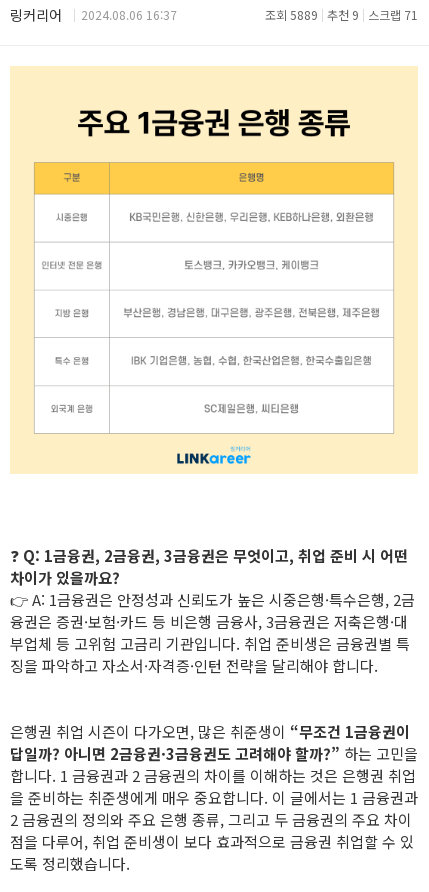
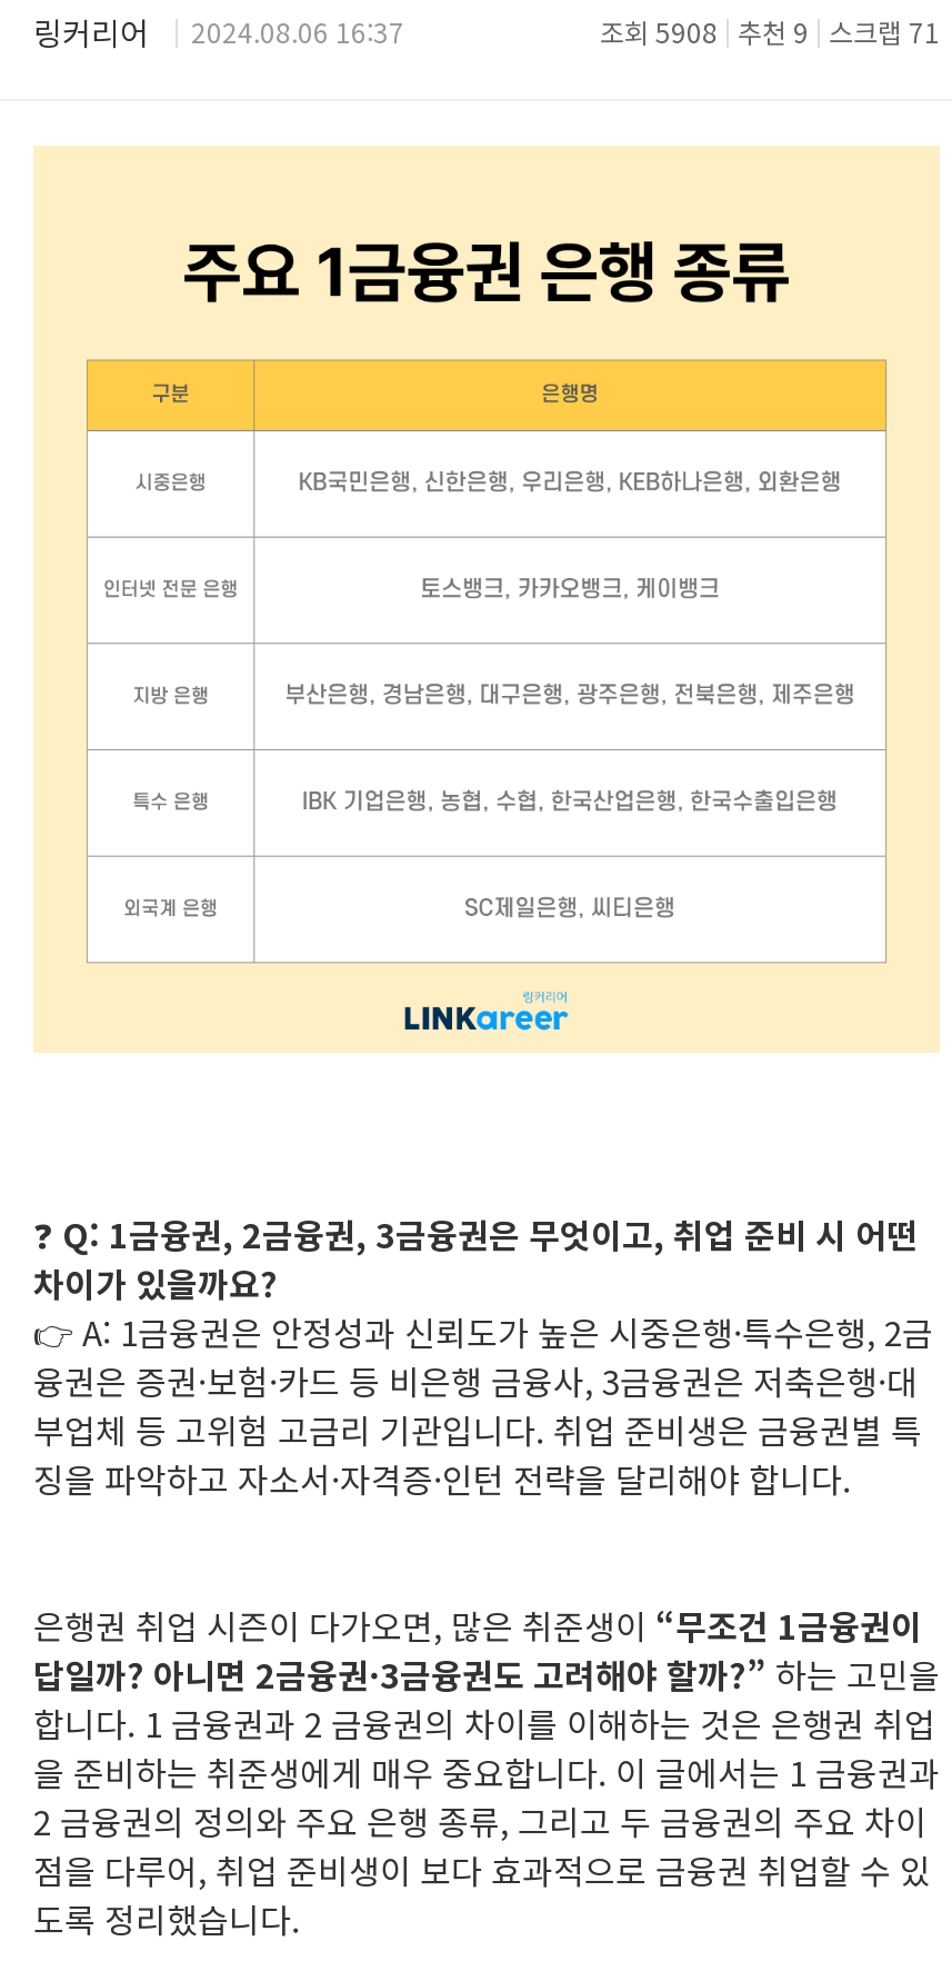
- 조회 5889 추천 9 스크랩 71
+ 조회 5908 추천 9 스크랩 71
